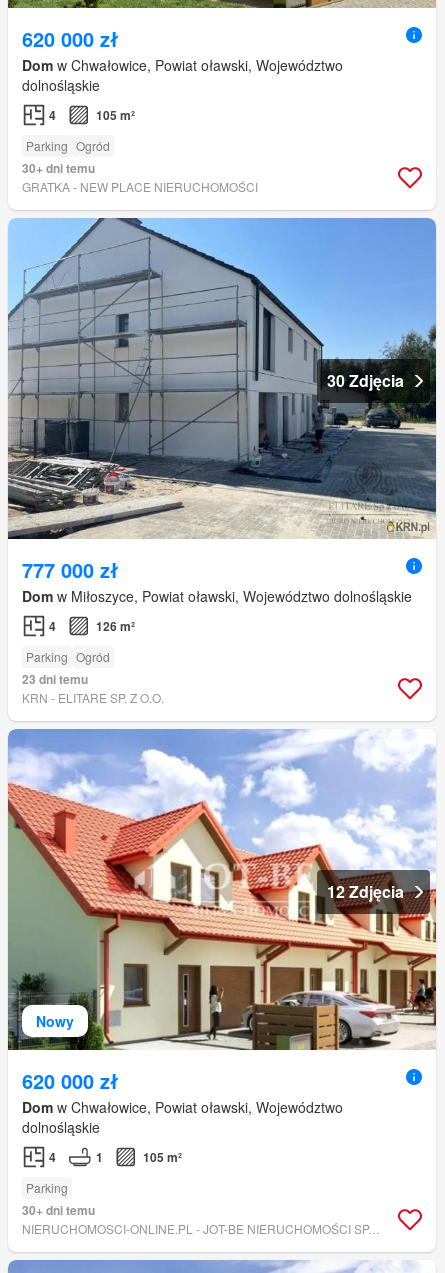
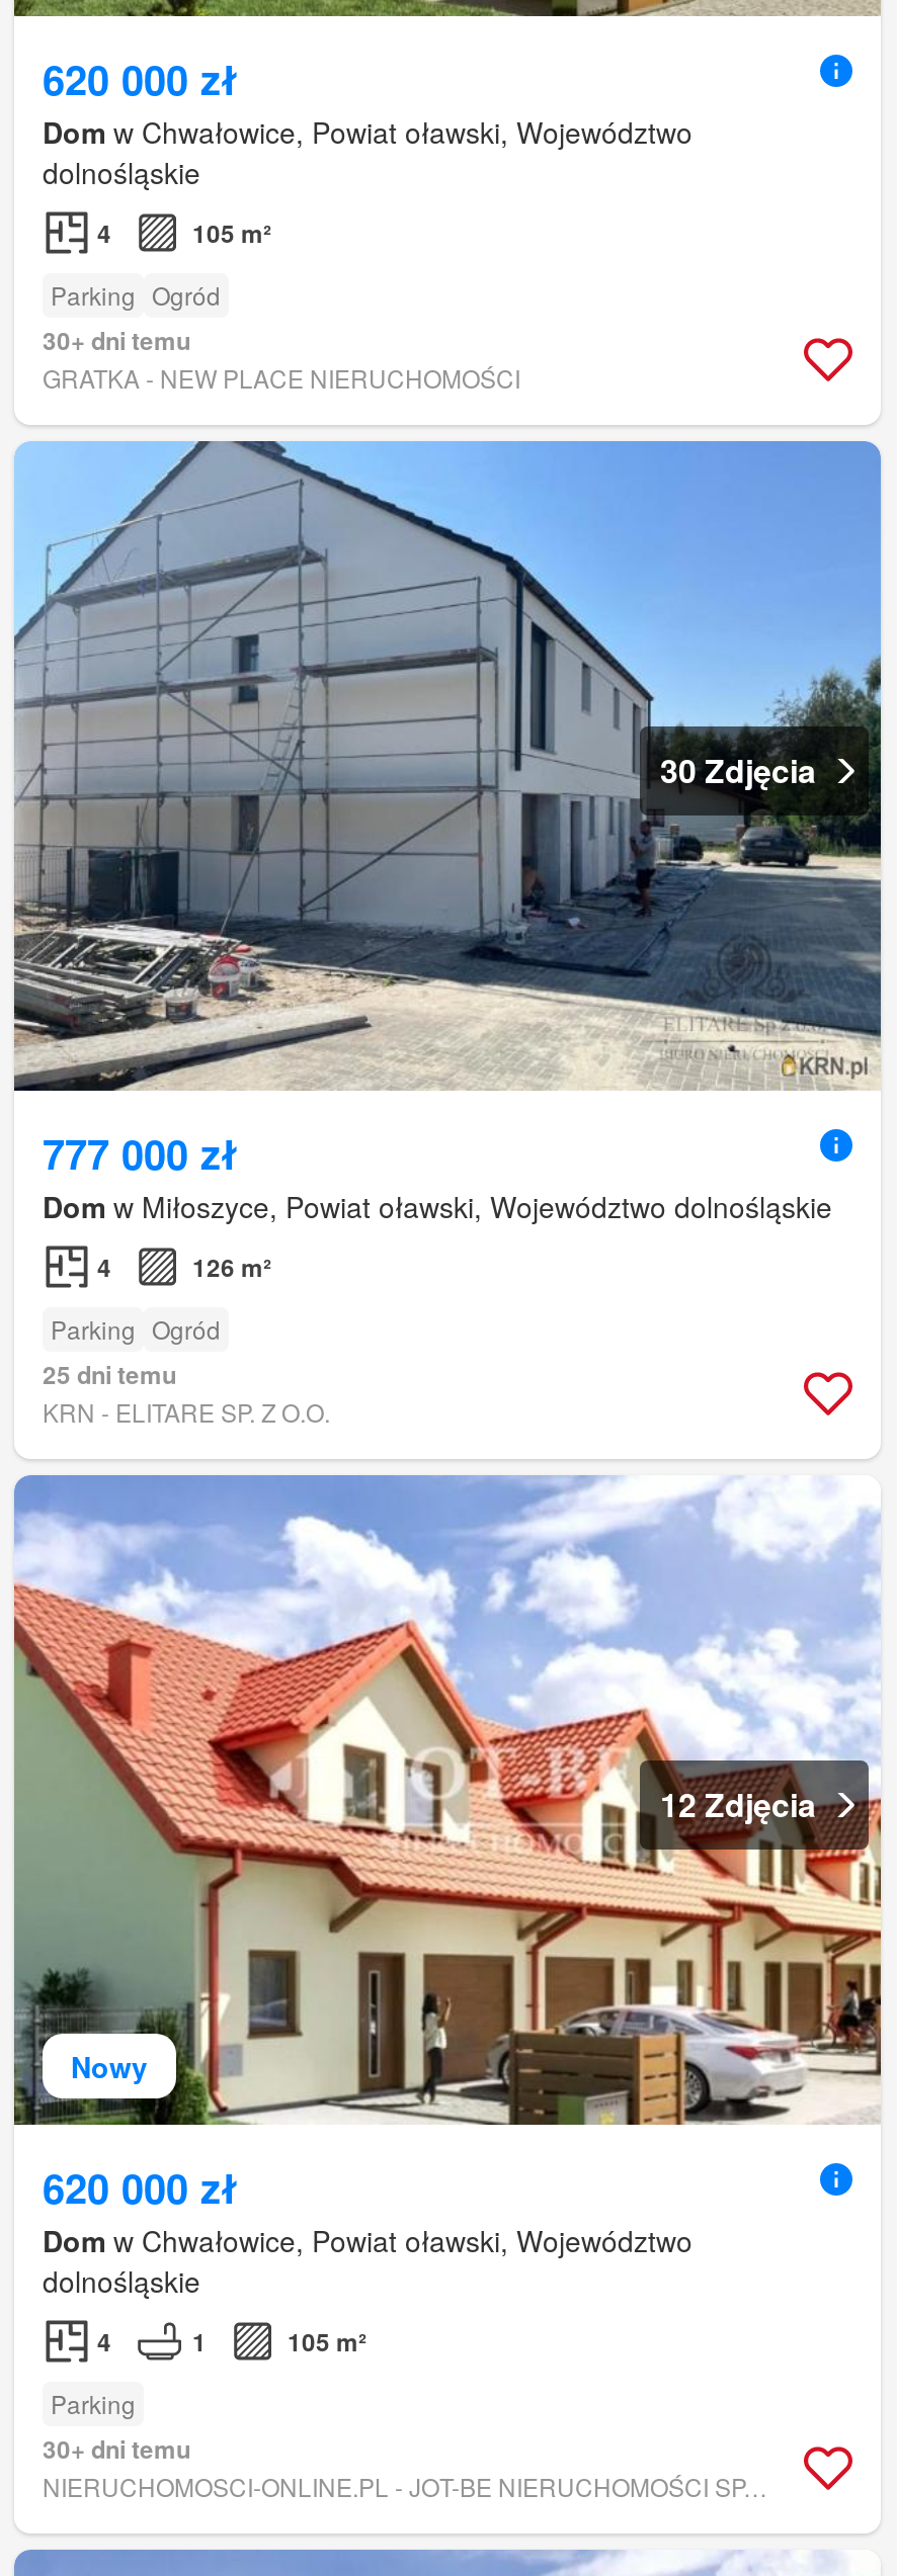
- 23 dni temu
+ 25 dni temu
